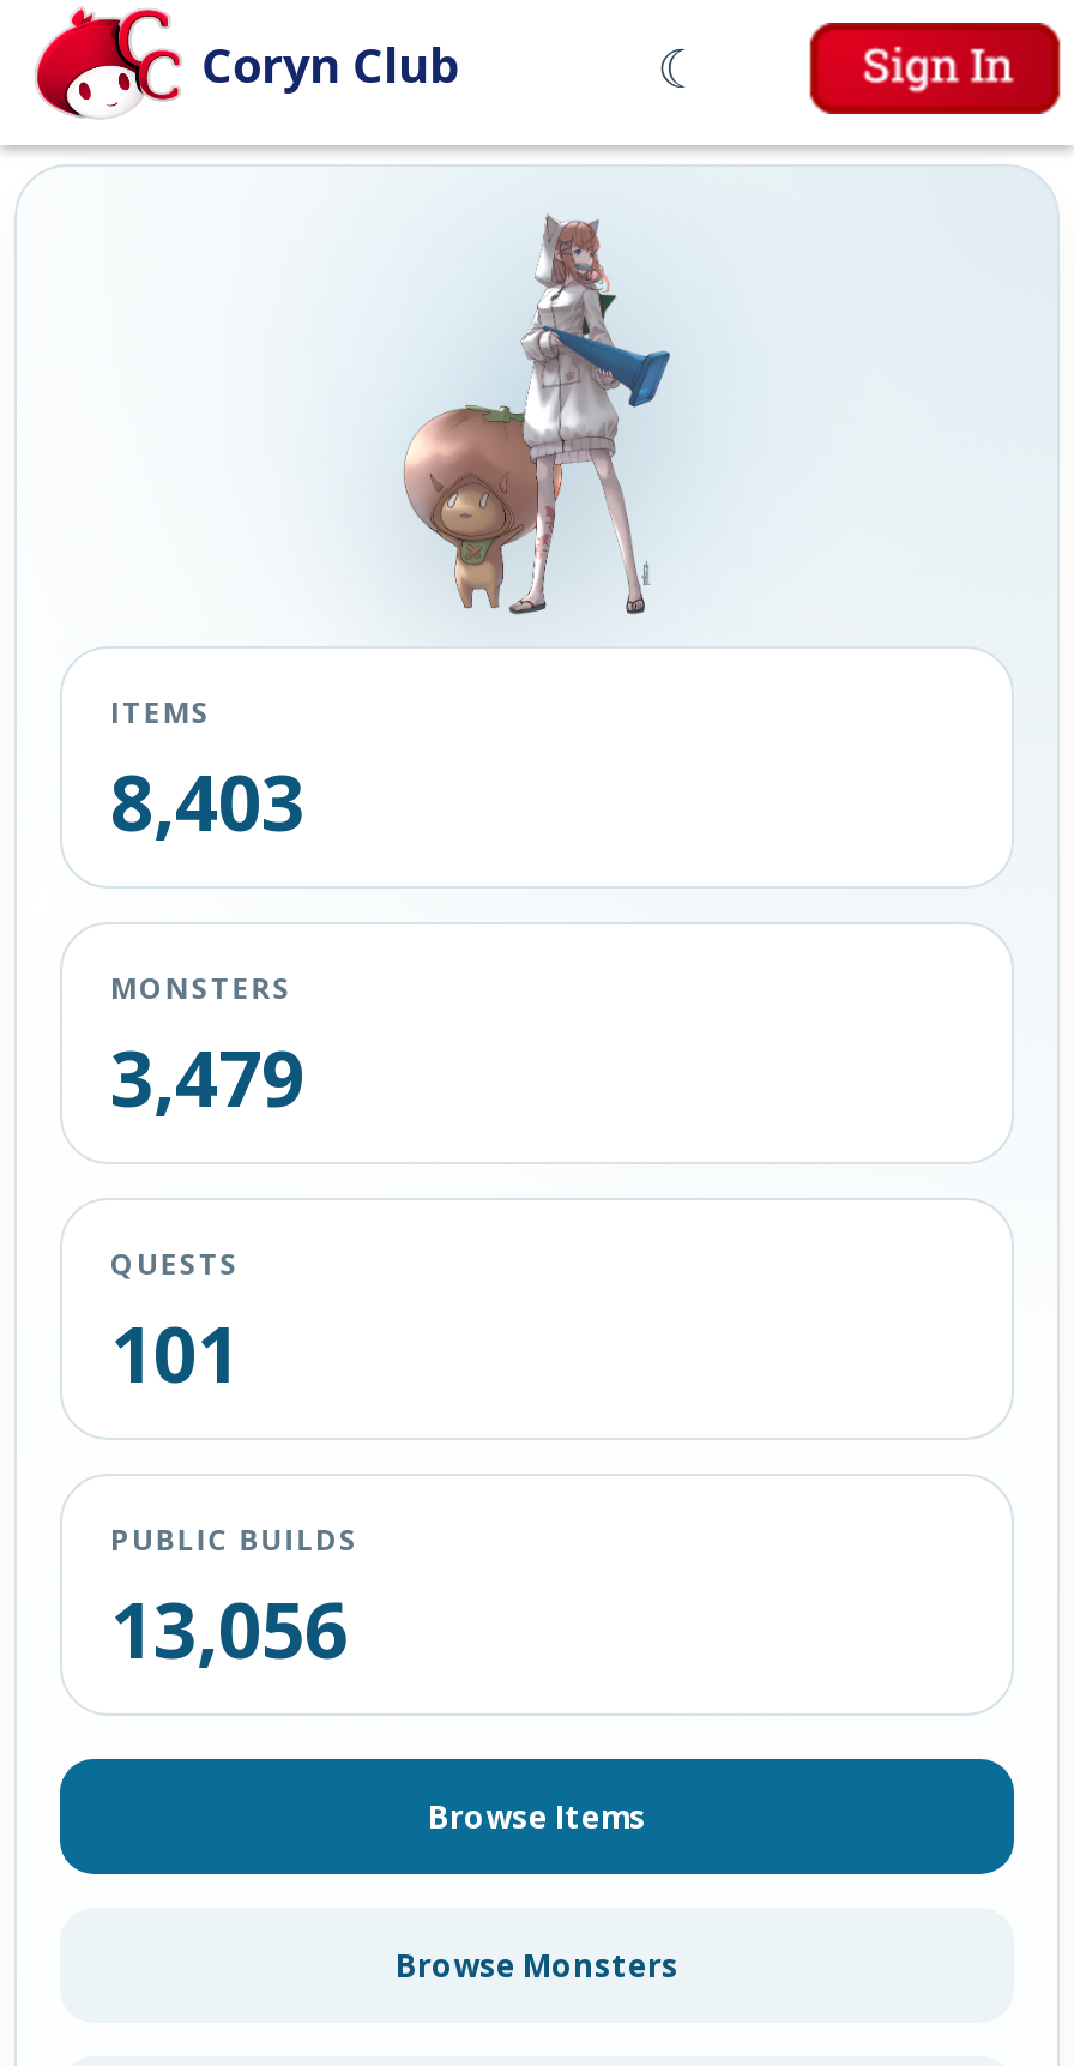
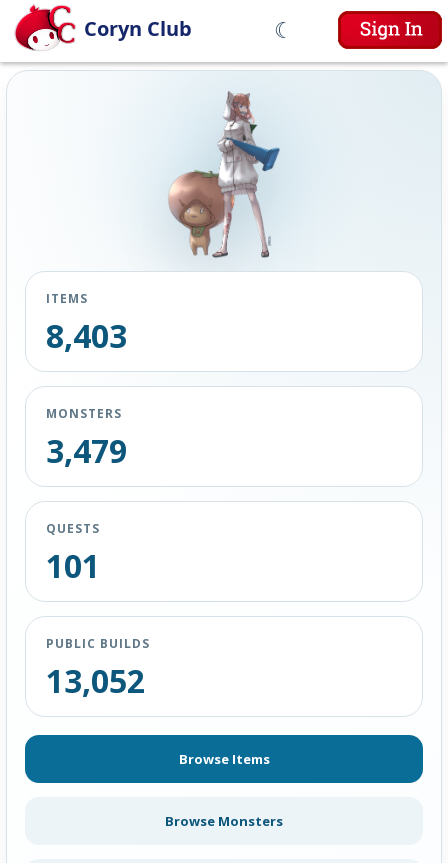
- 13,056
+ 13,052
